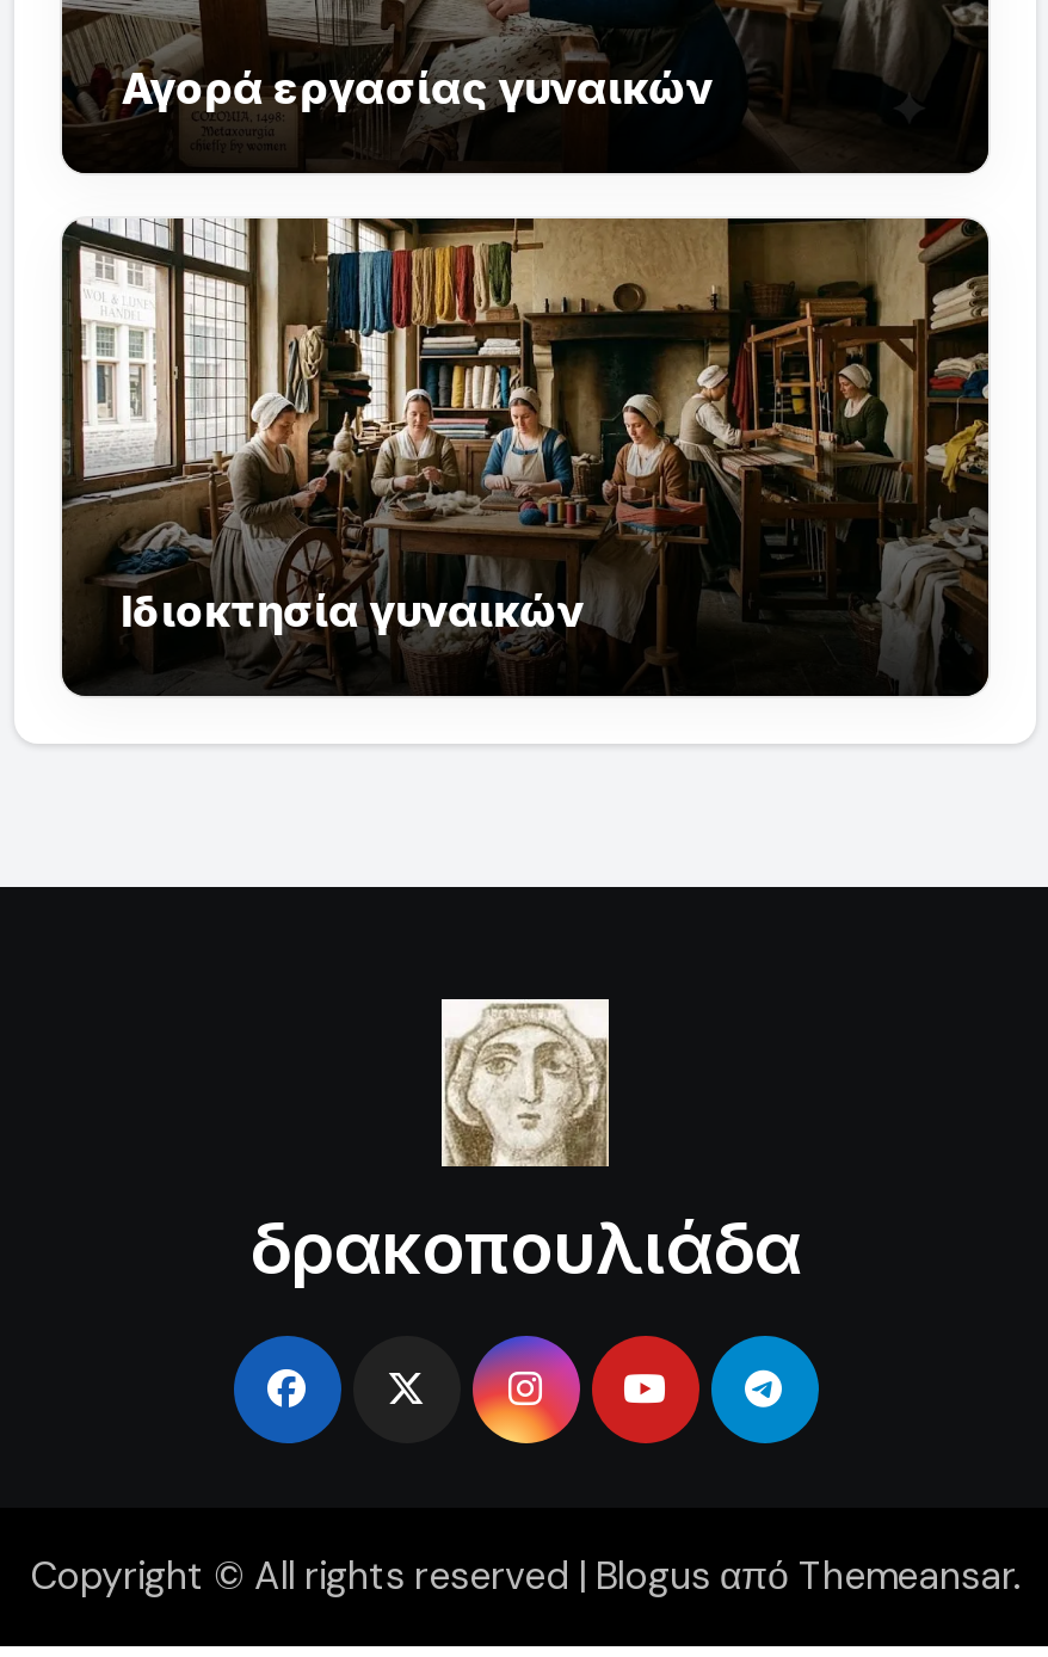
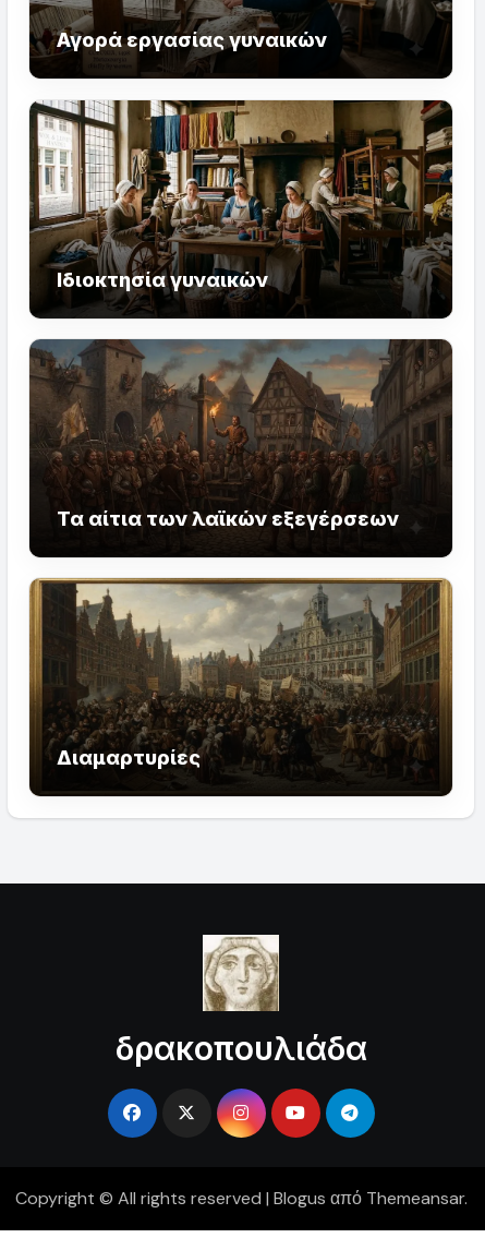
+ [image]
+ Διαμαρτυρίες

+ [image]
+ Τα αίτια των λαϊκών εξεγέρσεων
